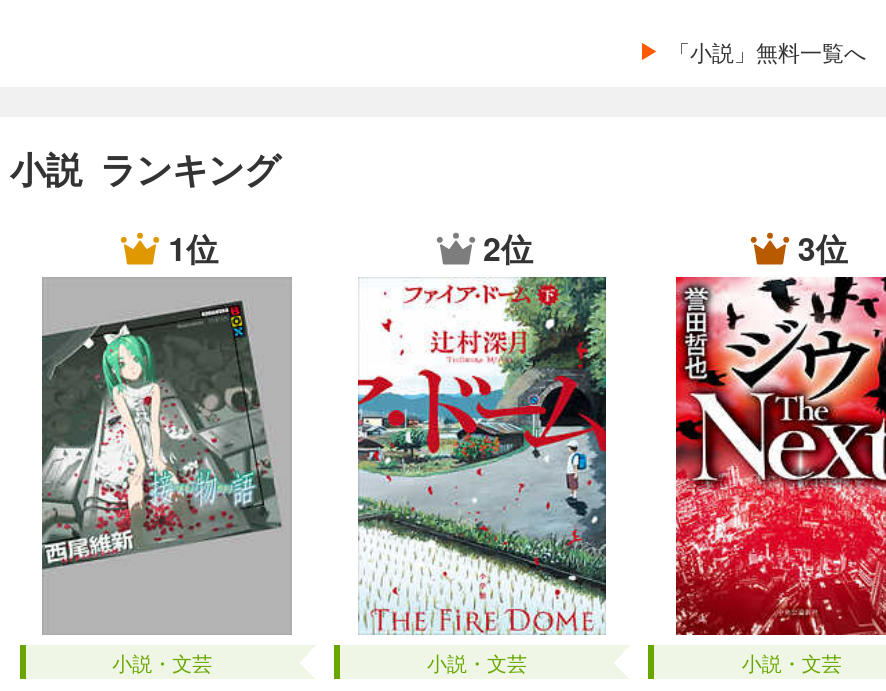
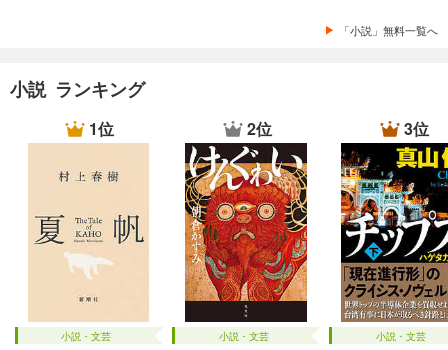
- [image]
+ [image]

- [image]
+ [image]

- [image]
+ [image]
